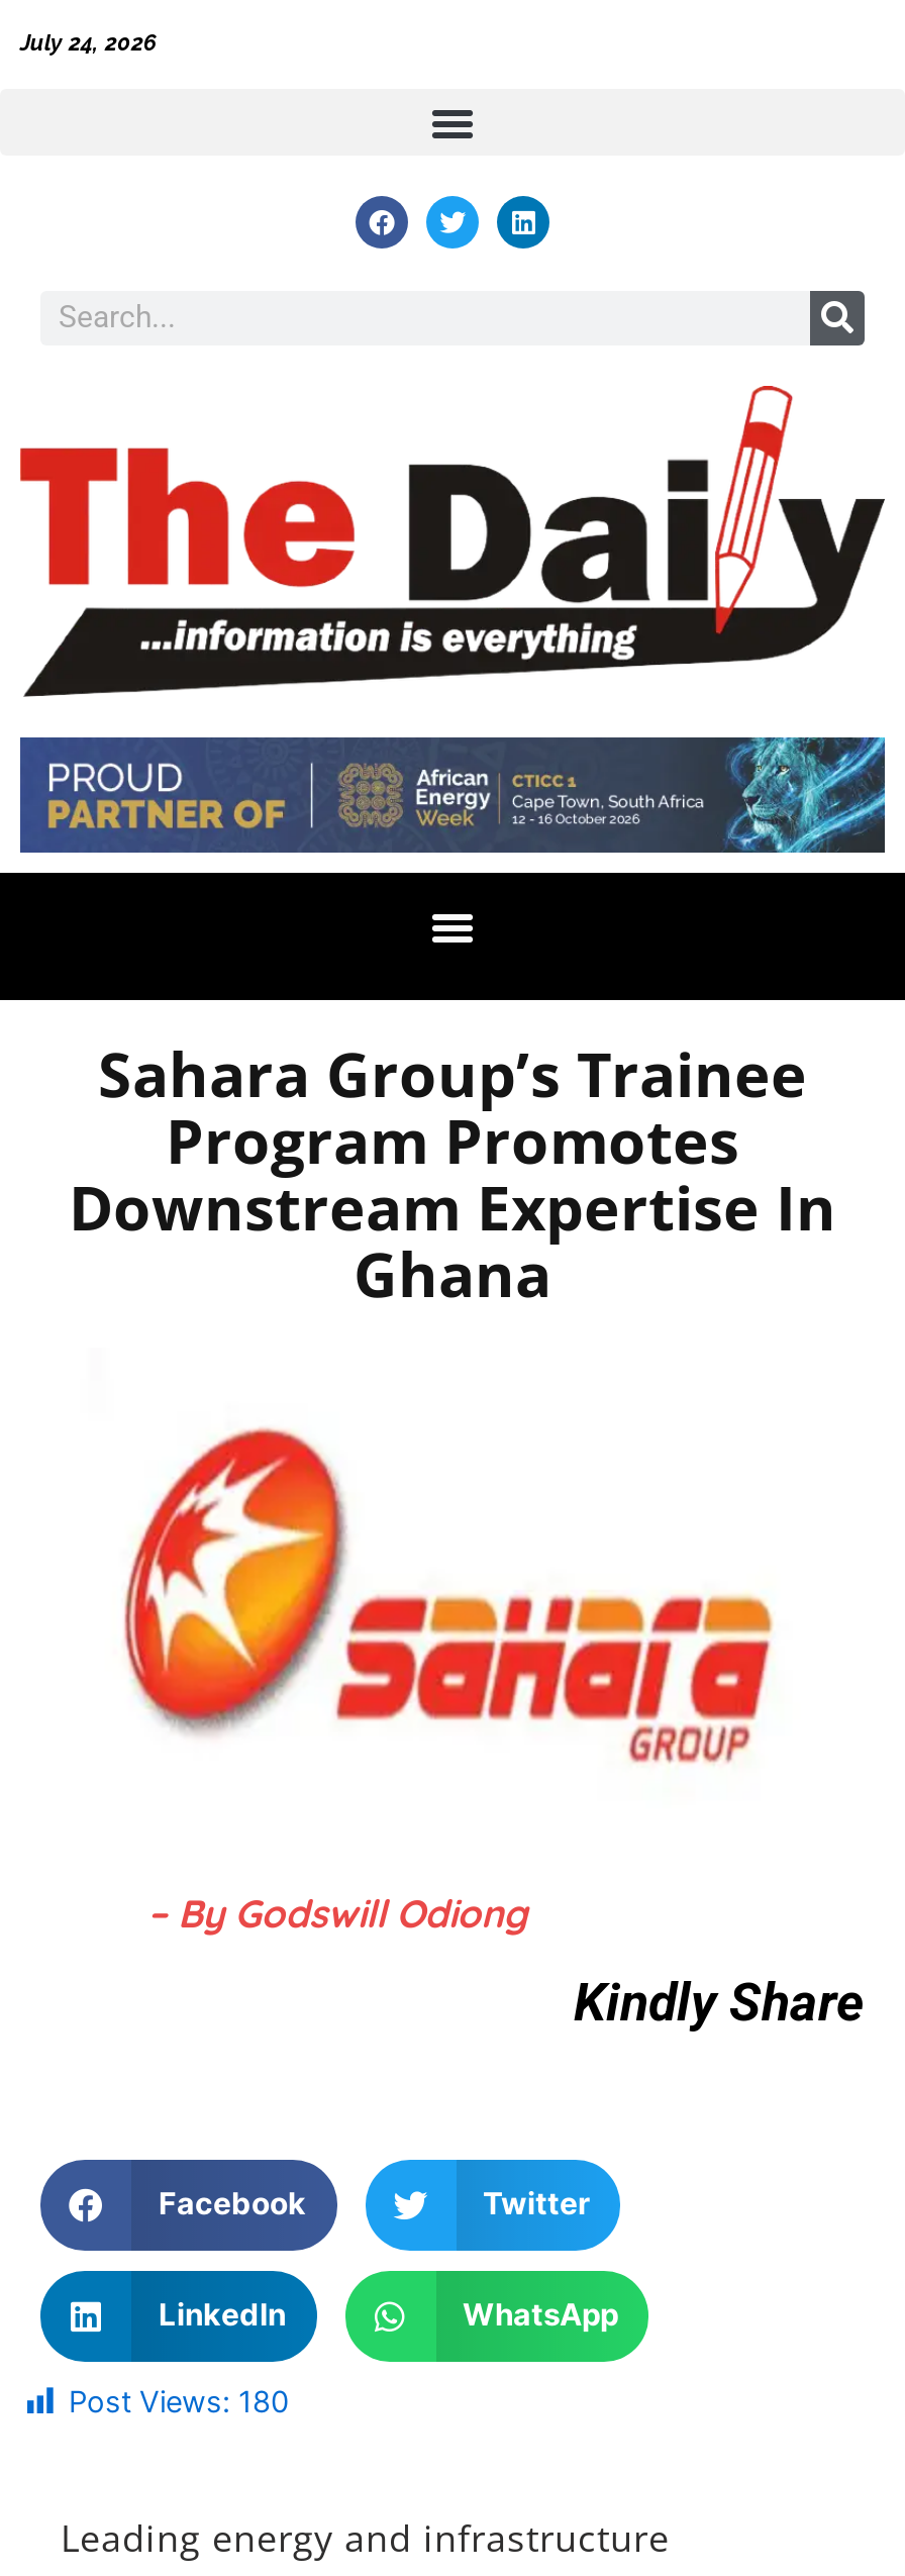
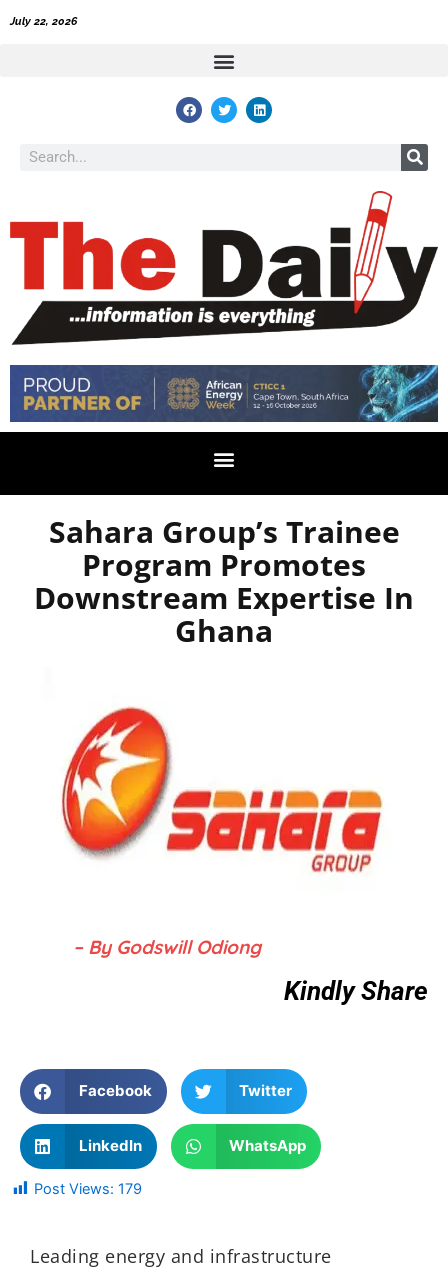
- July 24, 2026
+ July 22, 2026

- Post Views: 180
+ Post Views: 179
